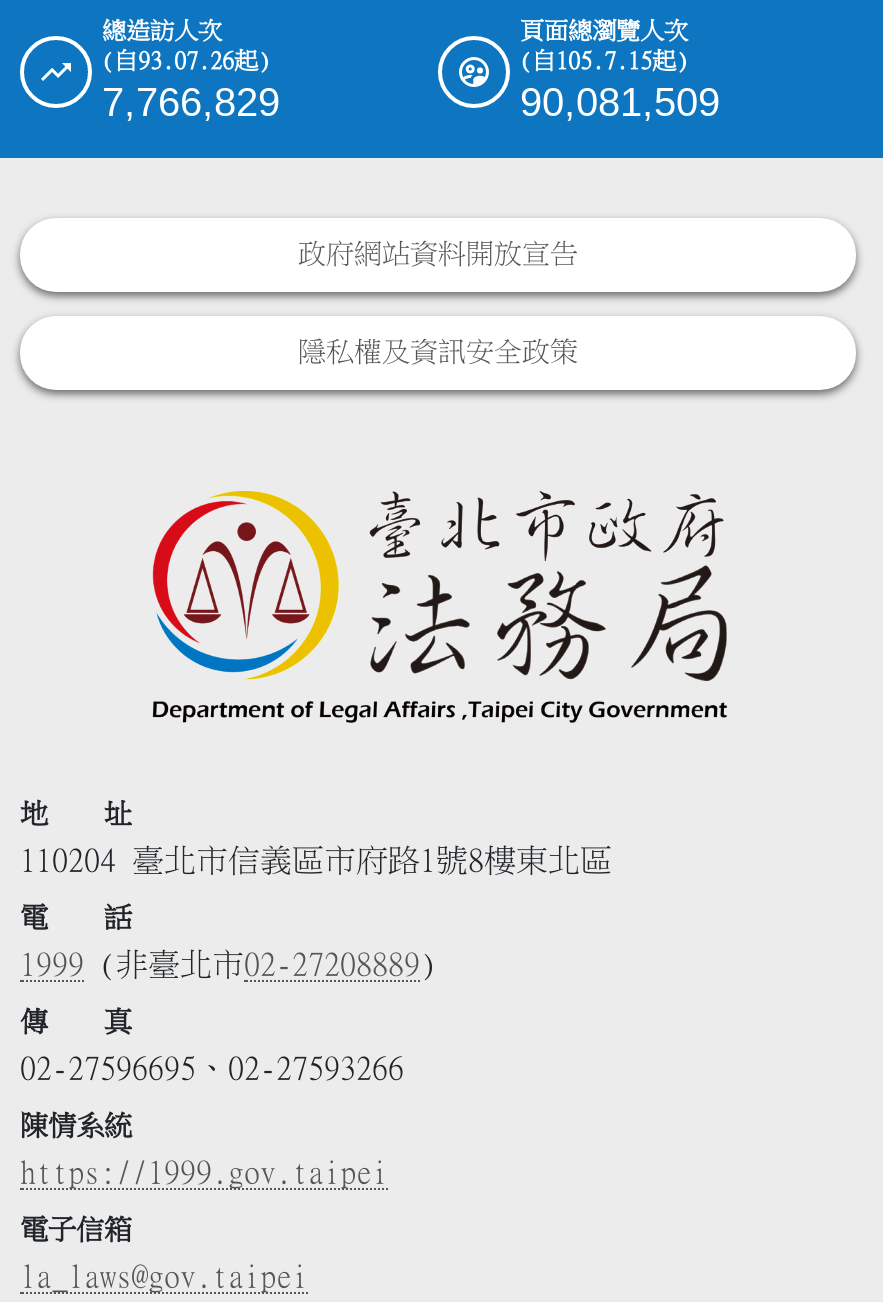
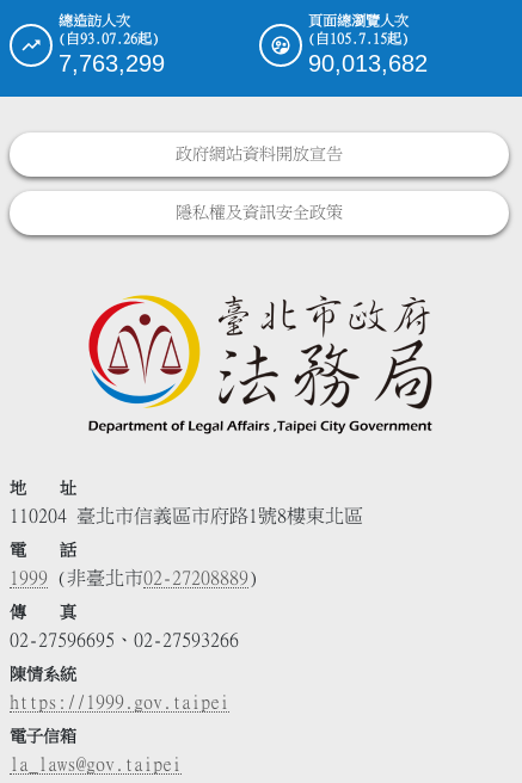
- 7,766,829
+ 7,763,299

- 90,081,509
+ 90,013,682
